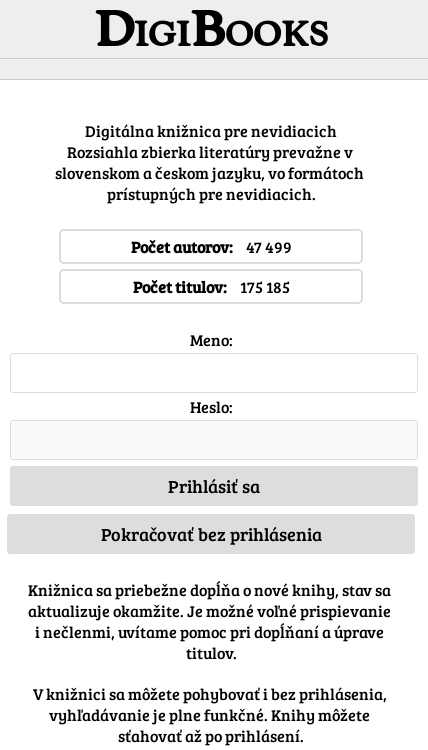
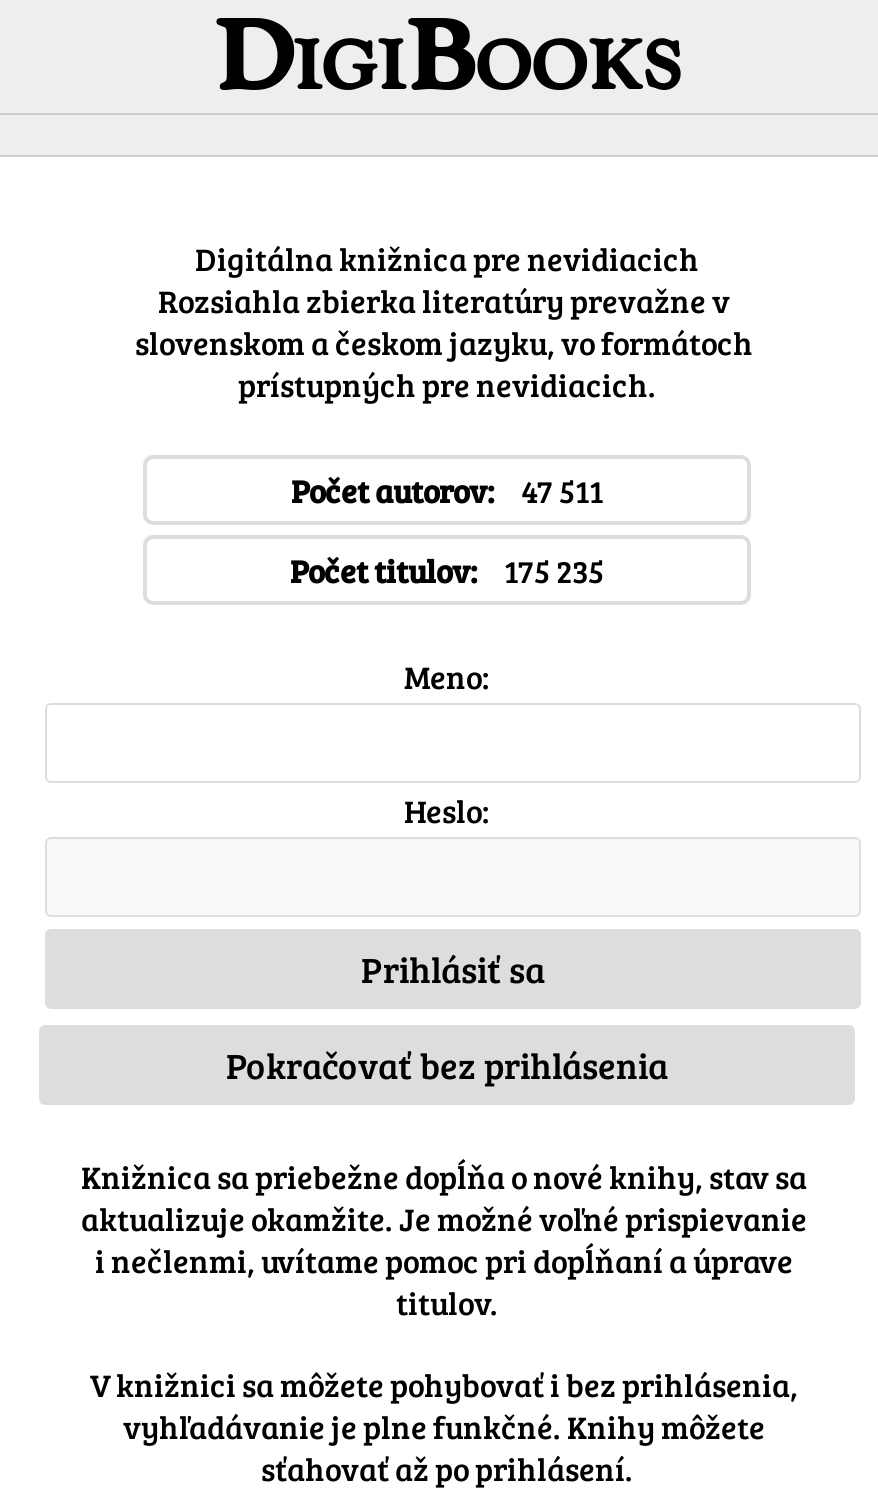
- Počet autorov: 47 499
+ Počet autorov: 47 511

- Počet titulov: 175 185
+ Počet titulov: 175 235
